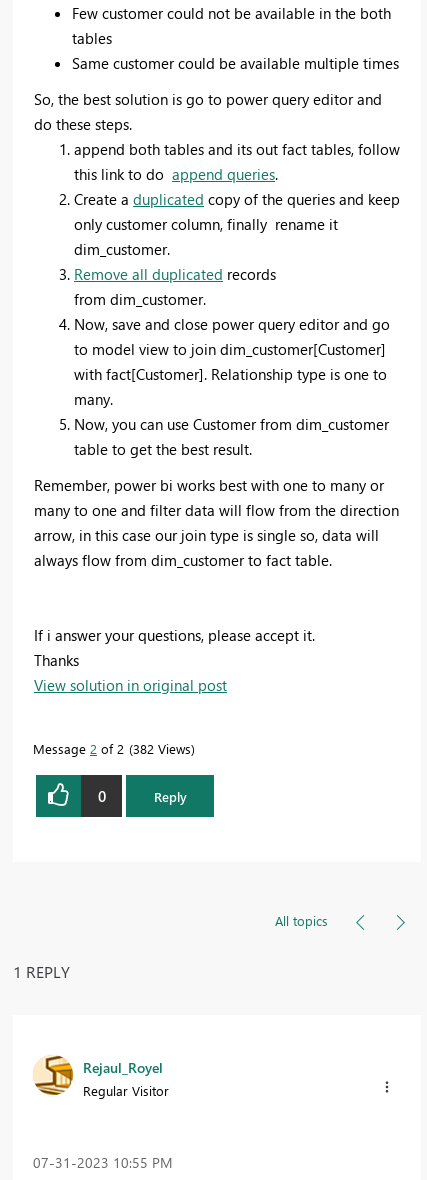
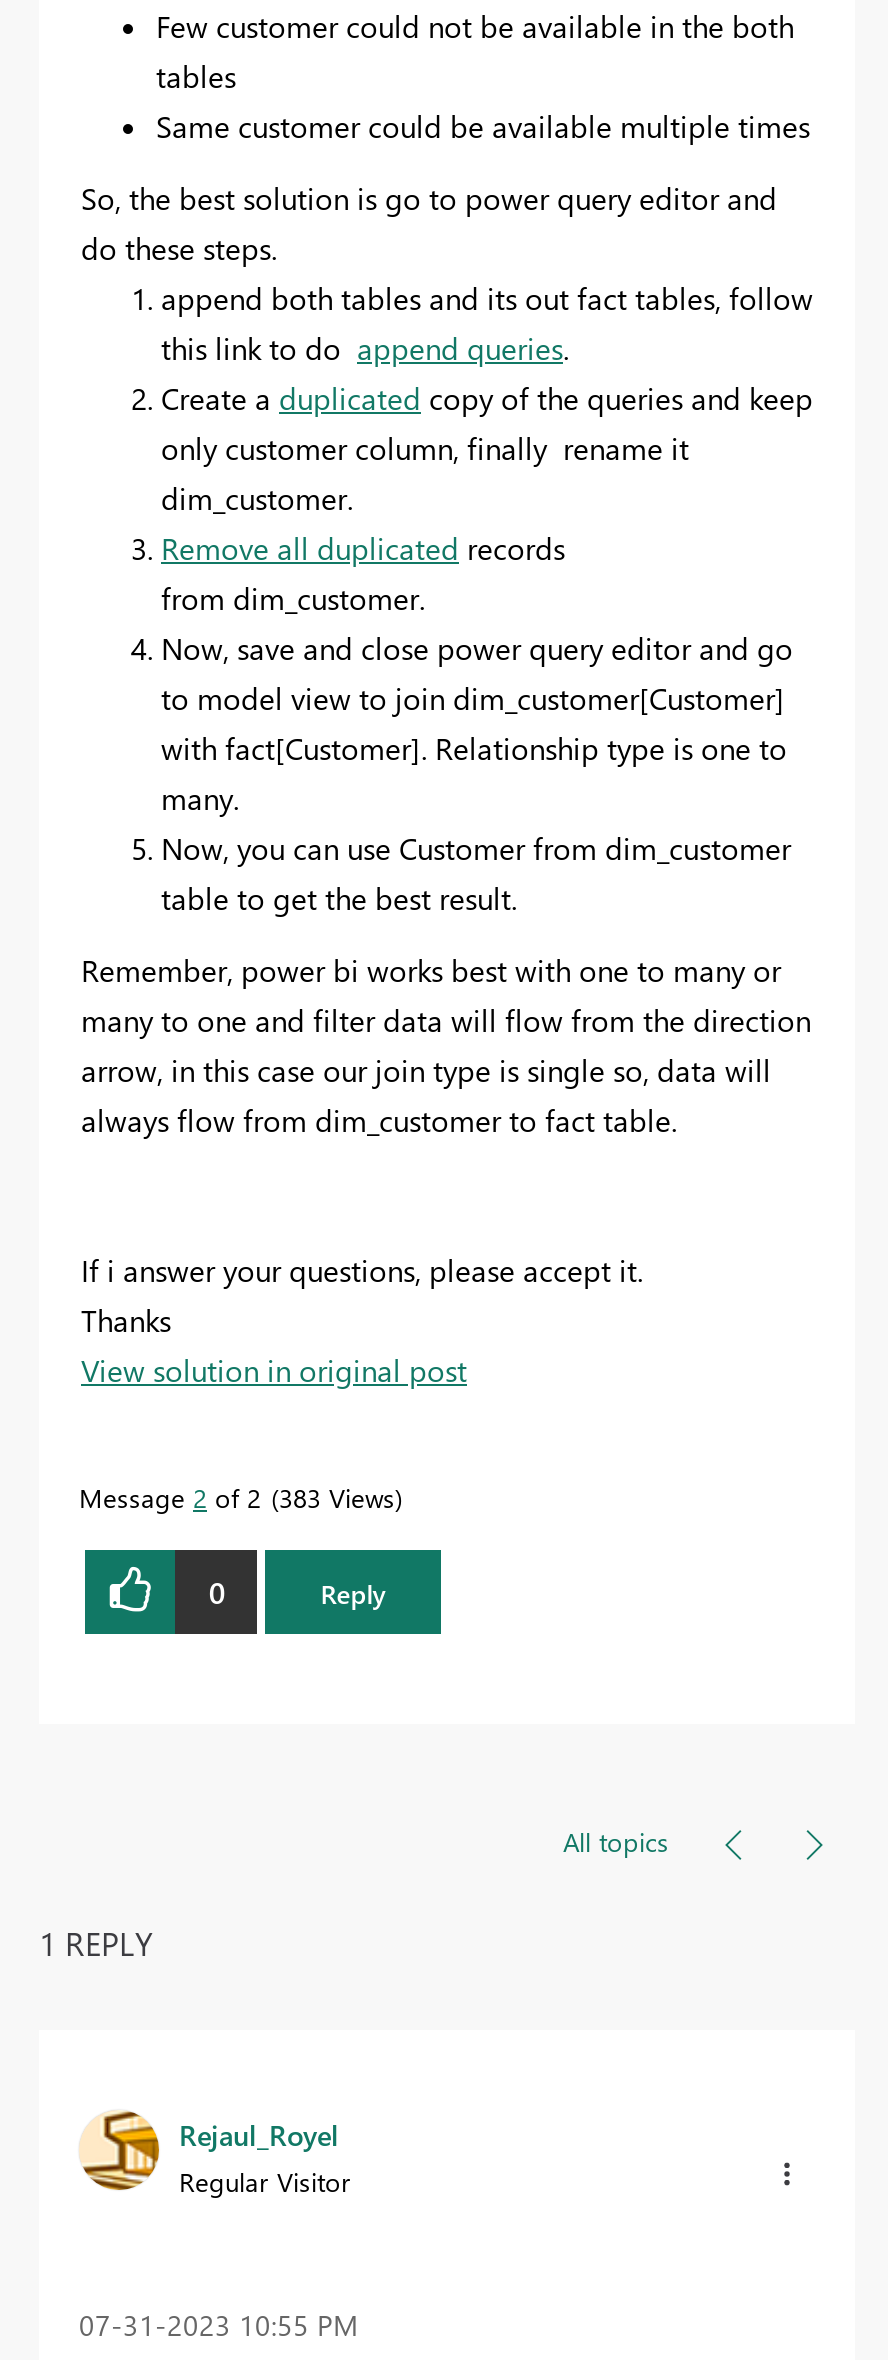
- Message 2 of 2 382 Views
+ Message 2 of 2 383 Views
